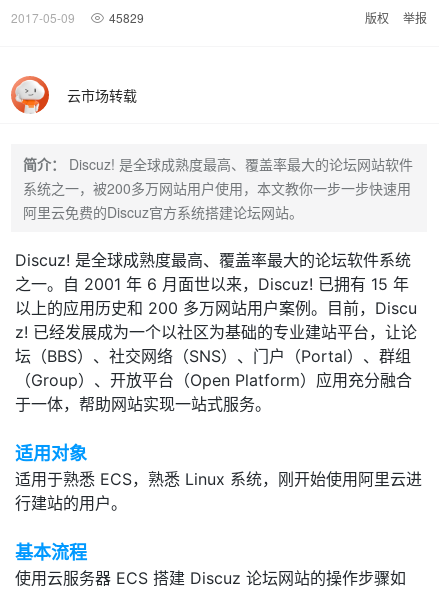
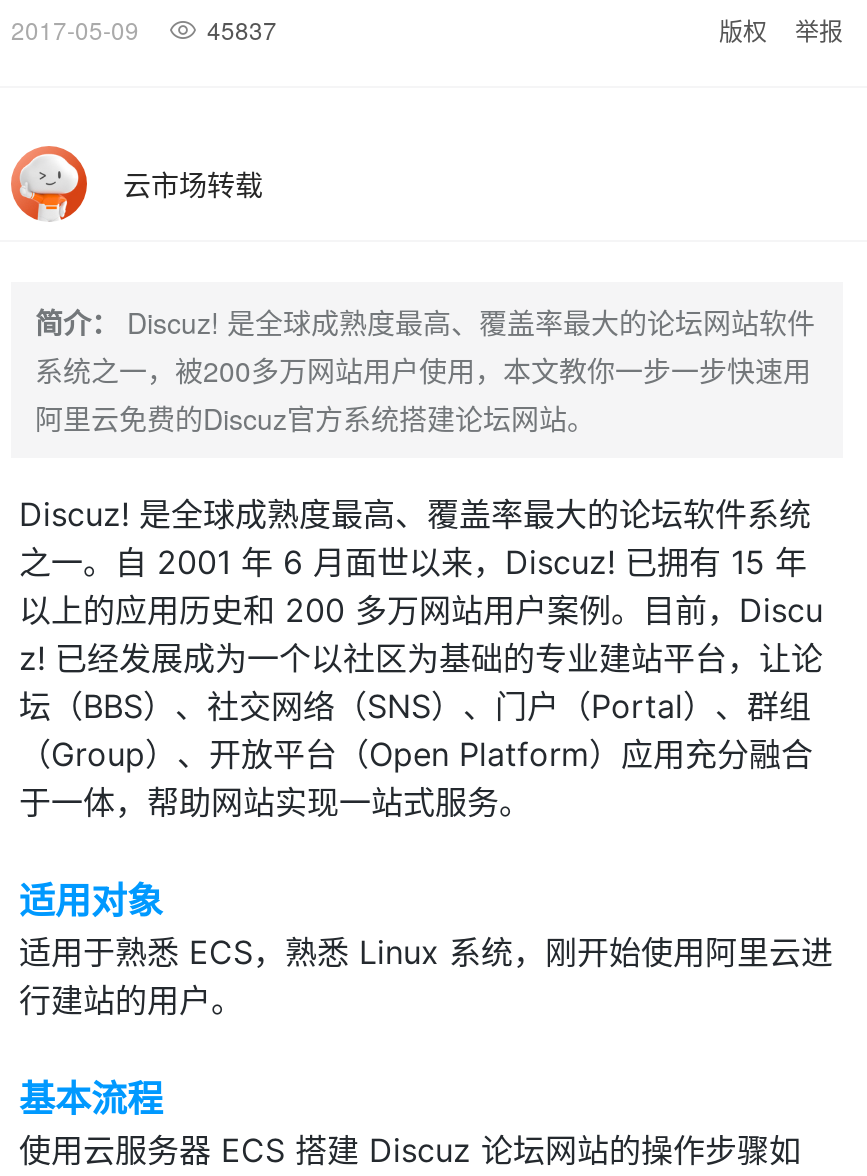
- 2017-05-09 45829
+ 2017-05-09 45837
